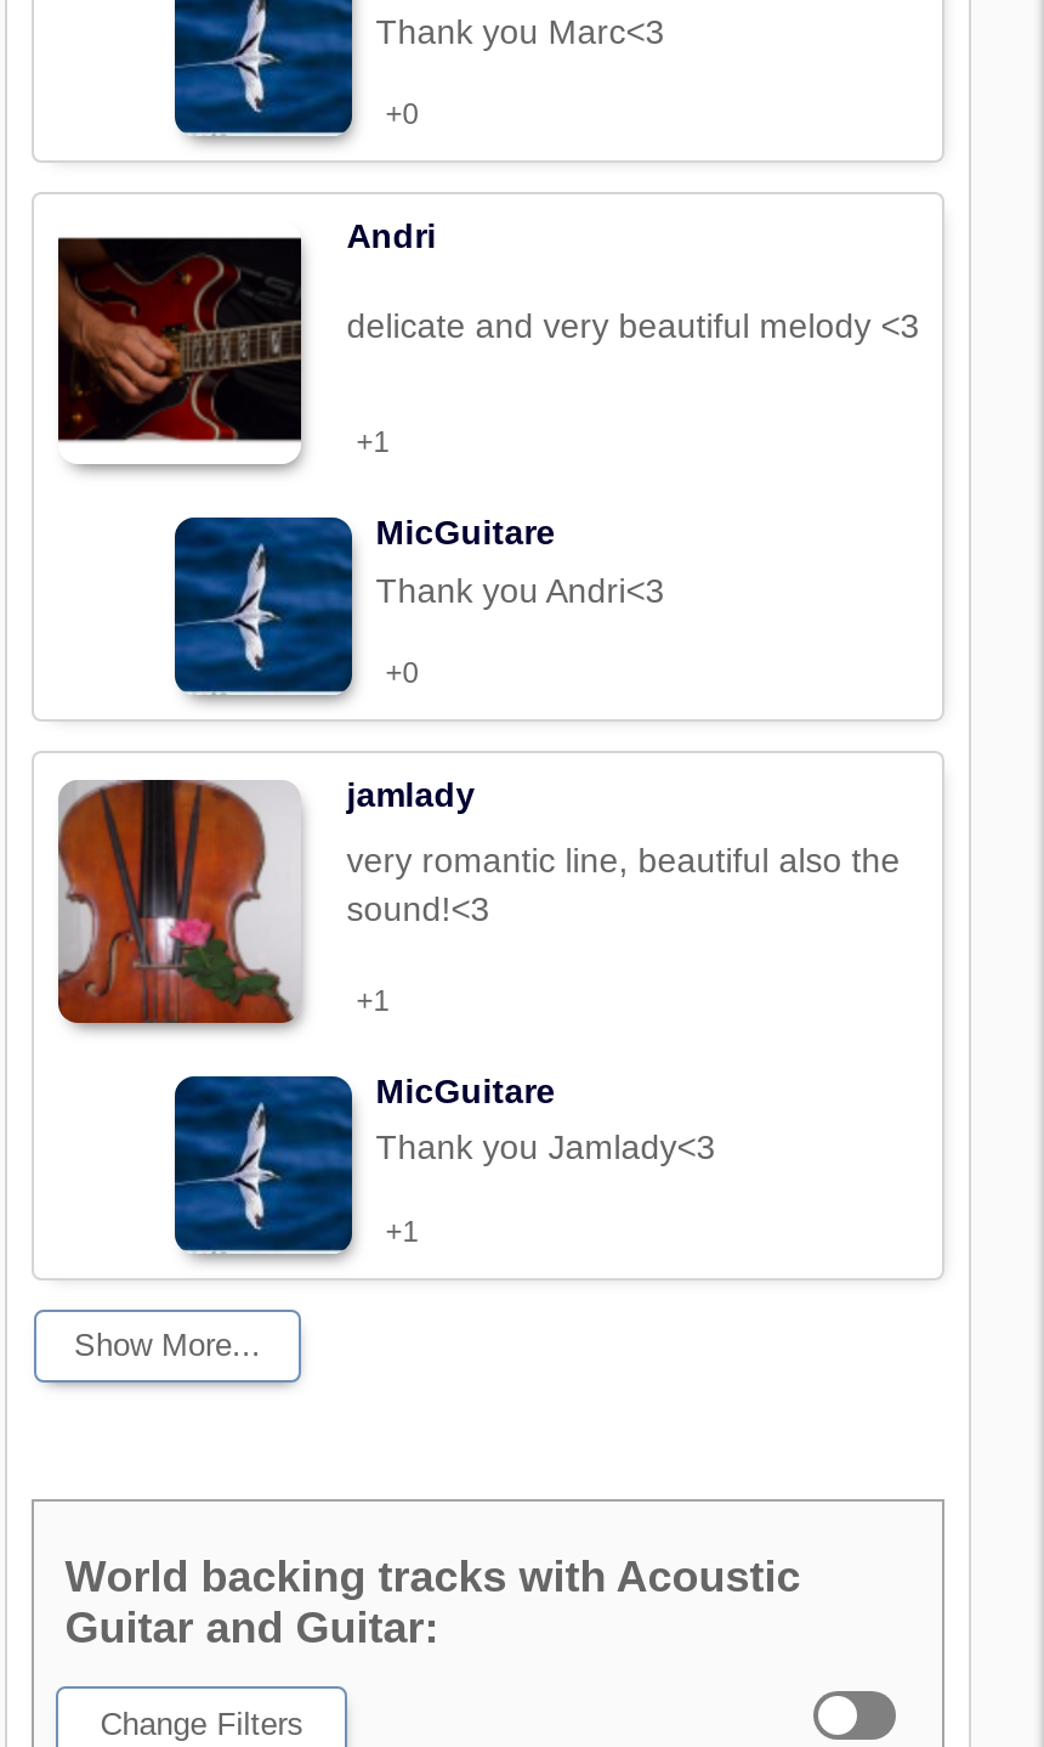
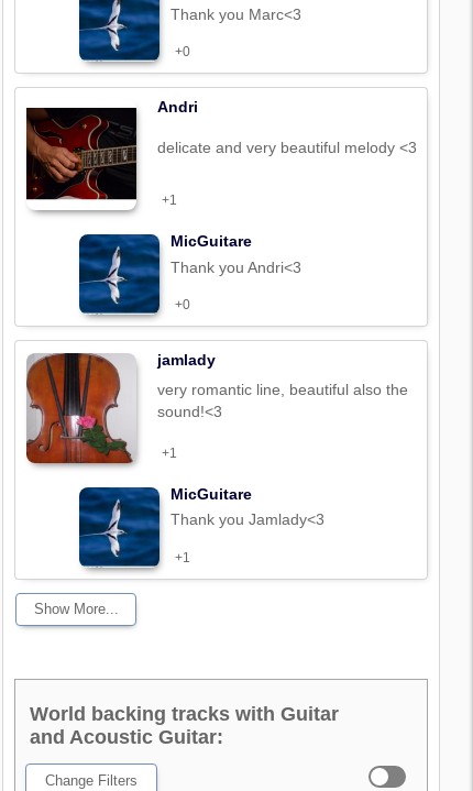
- World backing tracks with Acoustic
+ World backing tracks with Guitar

- Guitar and Guitar:
+ and Acoustic Guitar:
